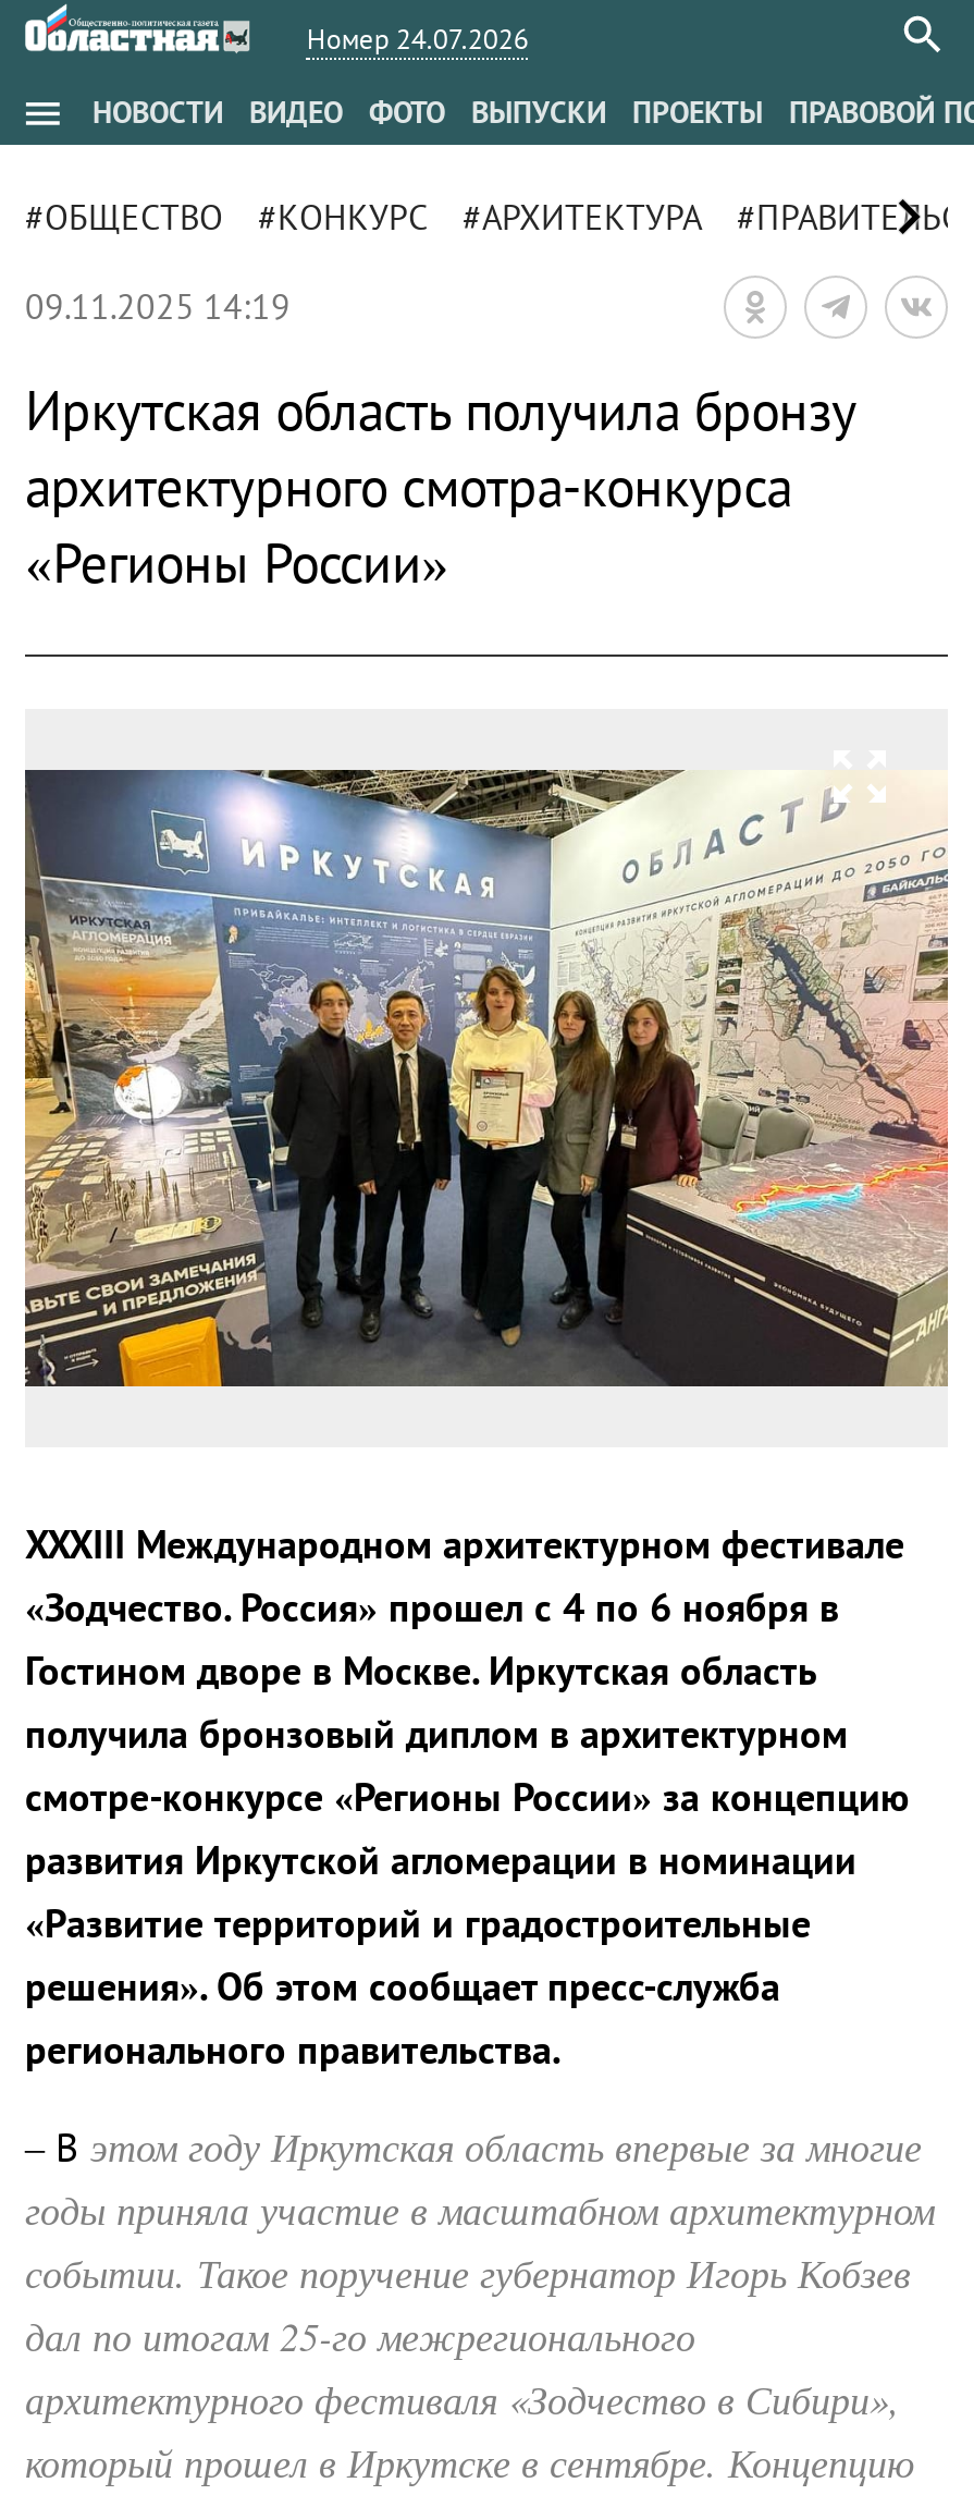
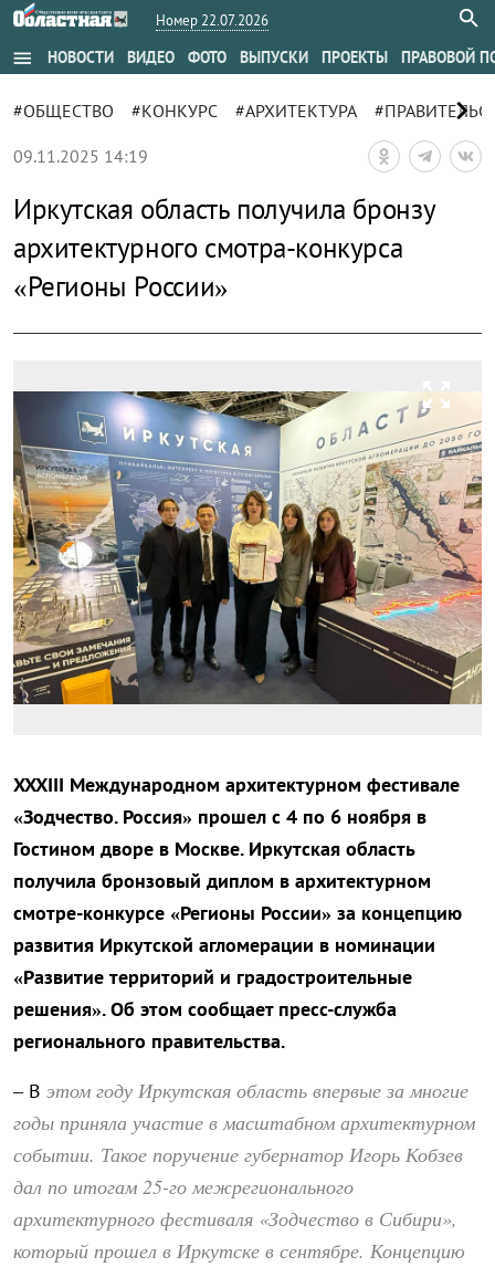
- Номер 24.07.2026
+ Номер 22.07.2026
